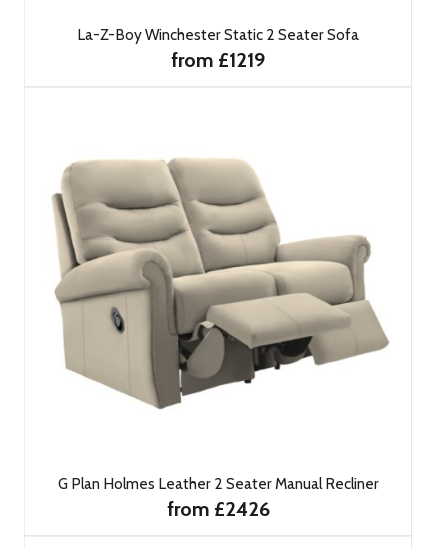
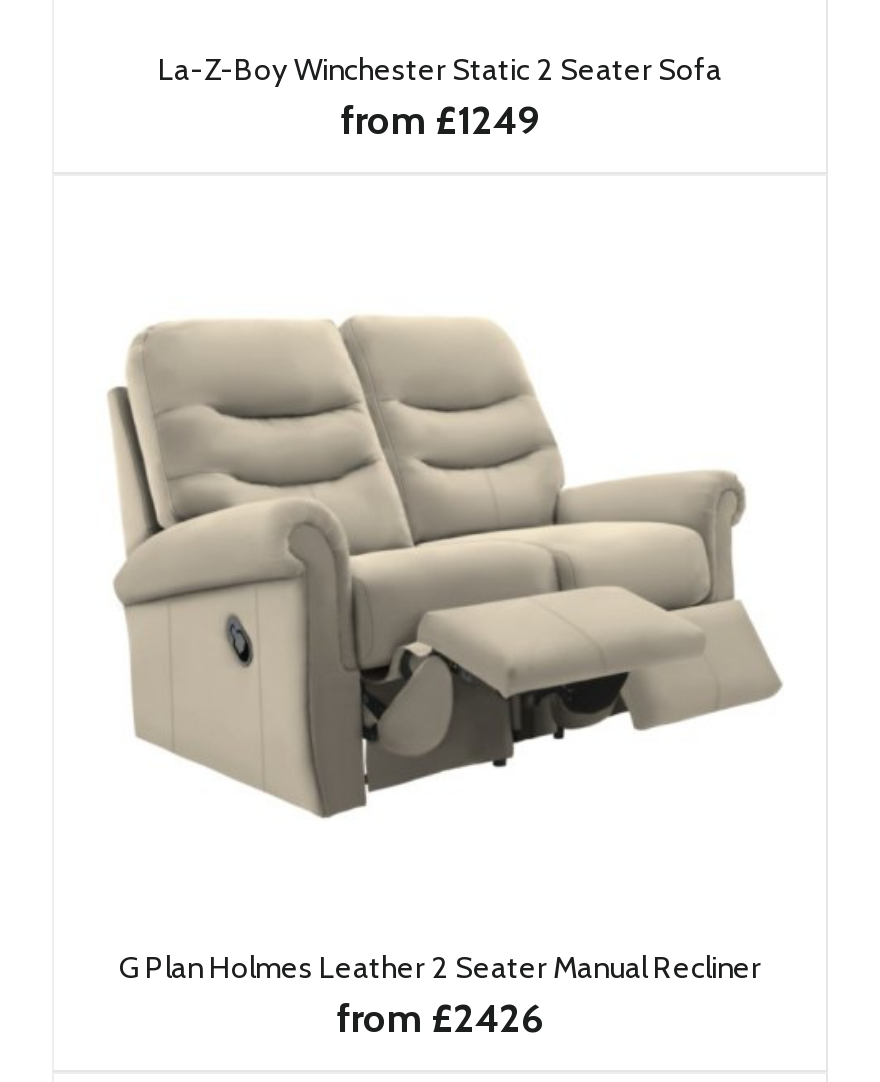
- from £1219
+ from £1249
